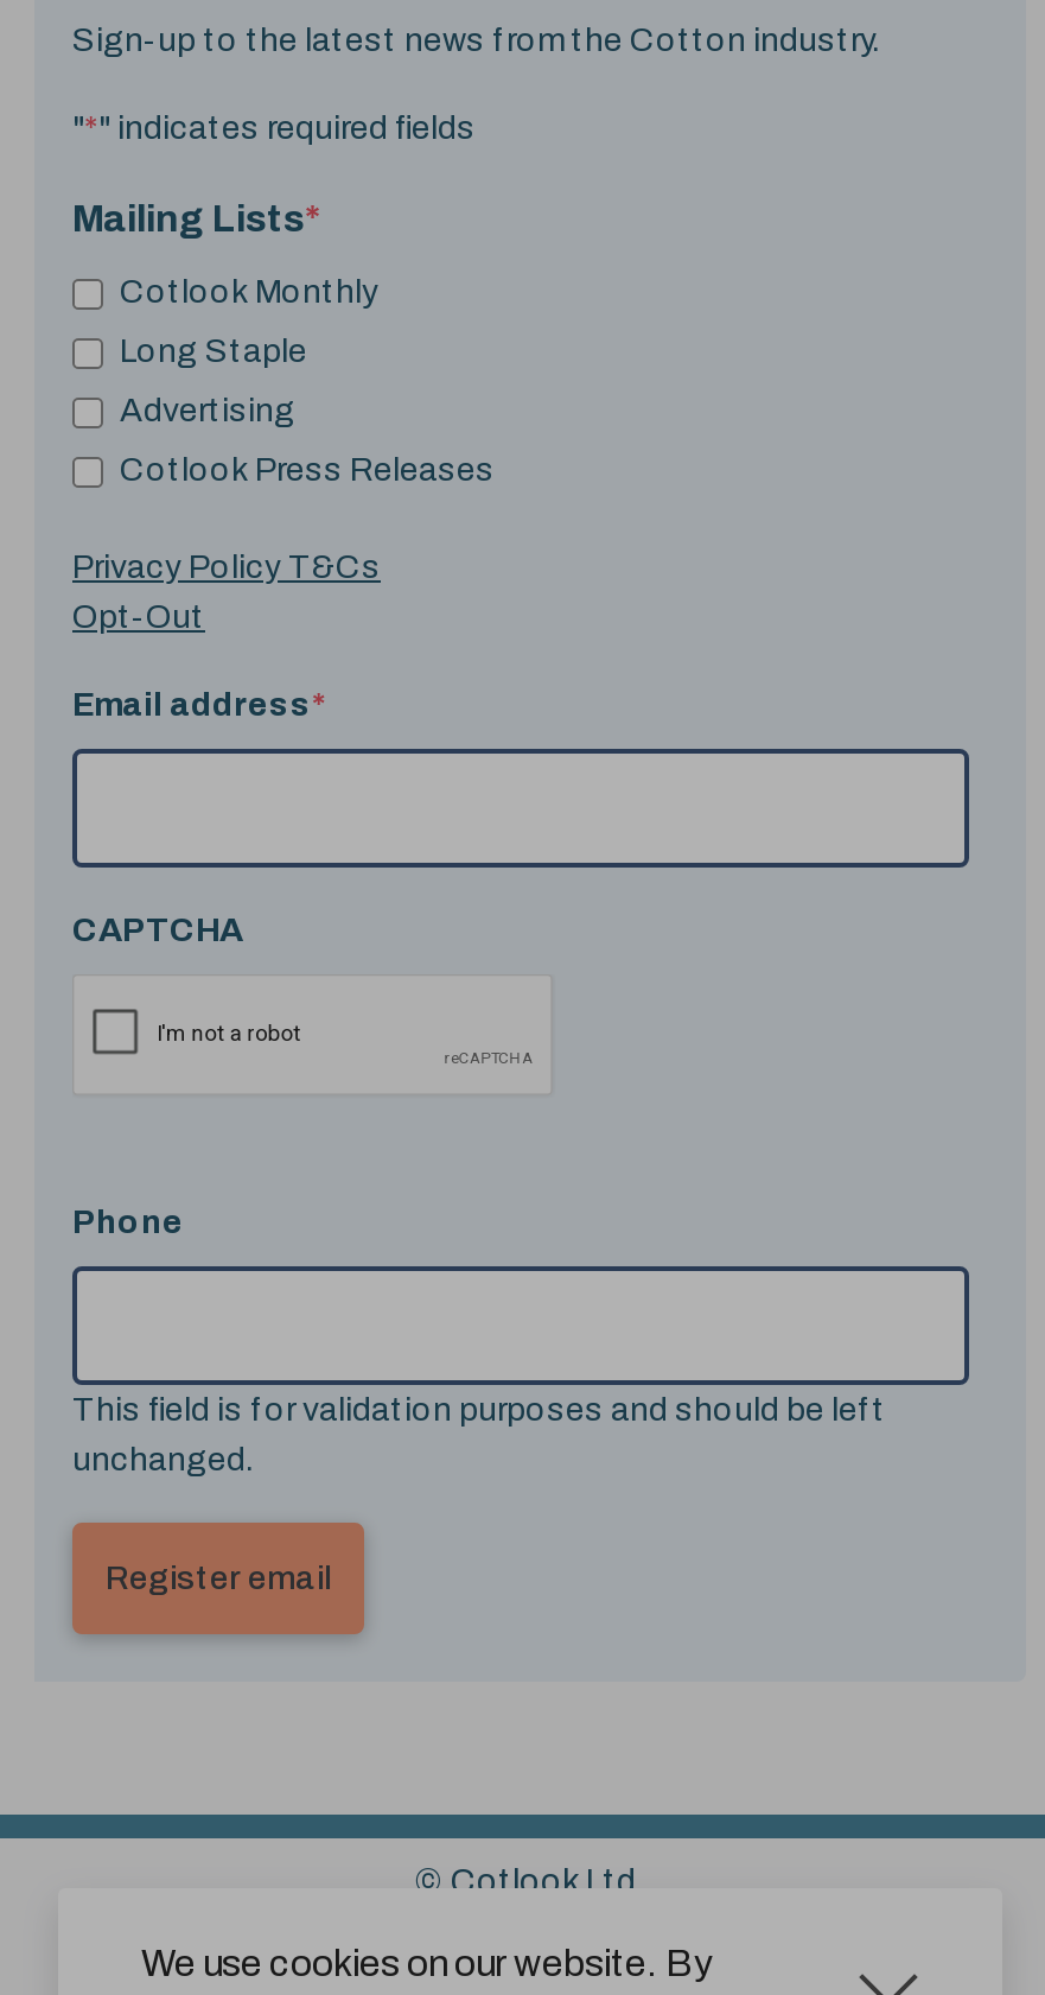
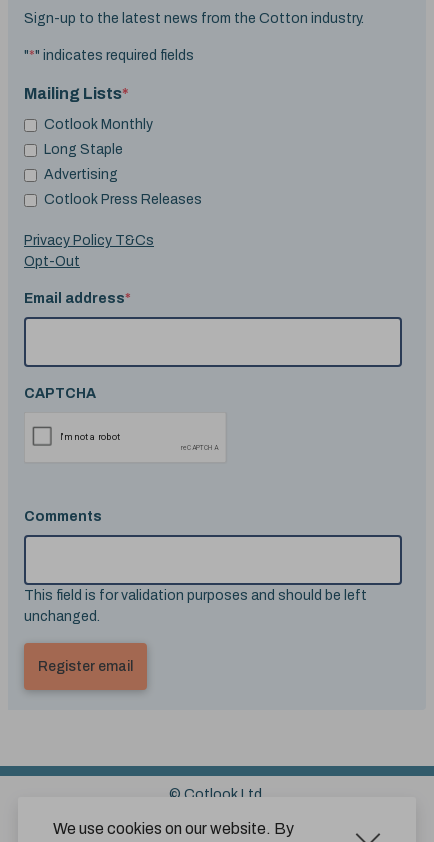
- Phone
+ Comments
